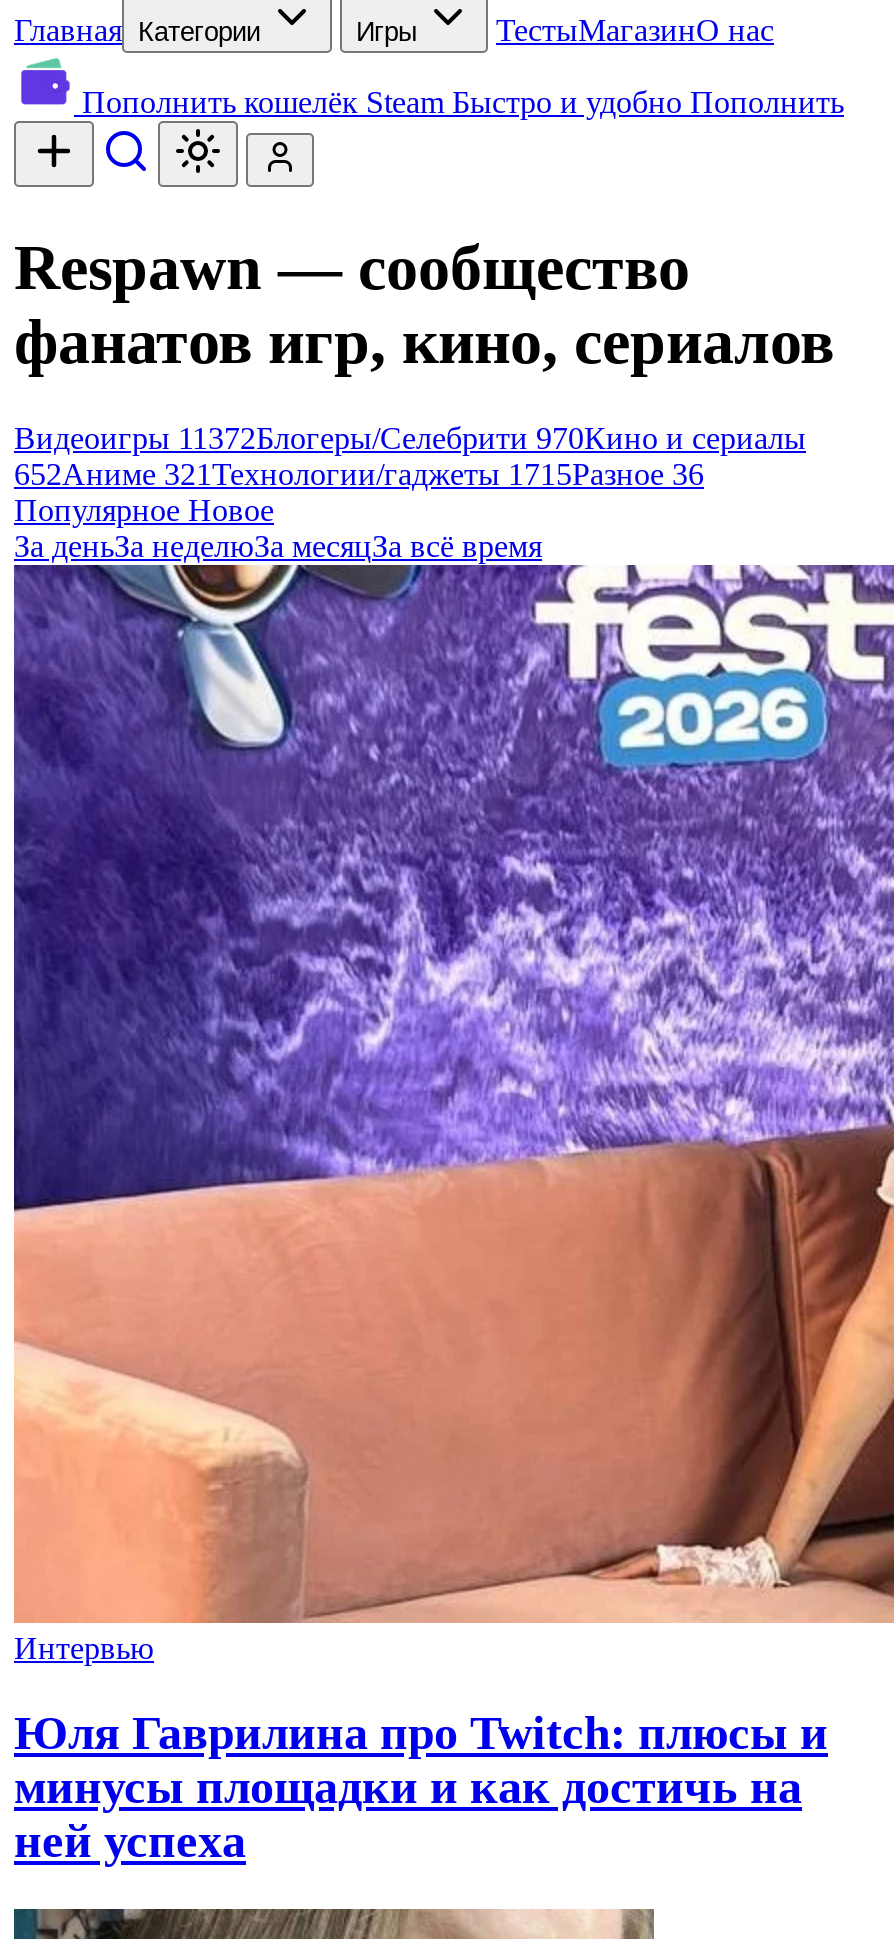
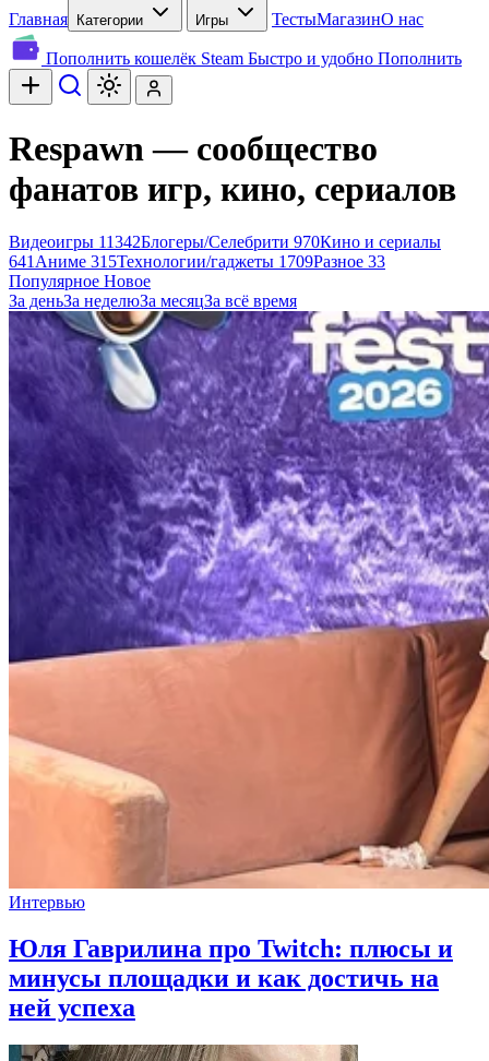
- Видеоигры 11372Блогеры/Селебрити 970Кино и сериалы
+ Видеоигры 11342Блогеры/Селебрити 970Кино и сериалы

- 652Аниме 321 Технологии/гаджеты 1715Разное 36
+ 641Аниме 315 Технологии/гаджеты 1709Разное 33
